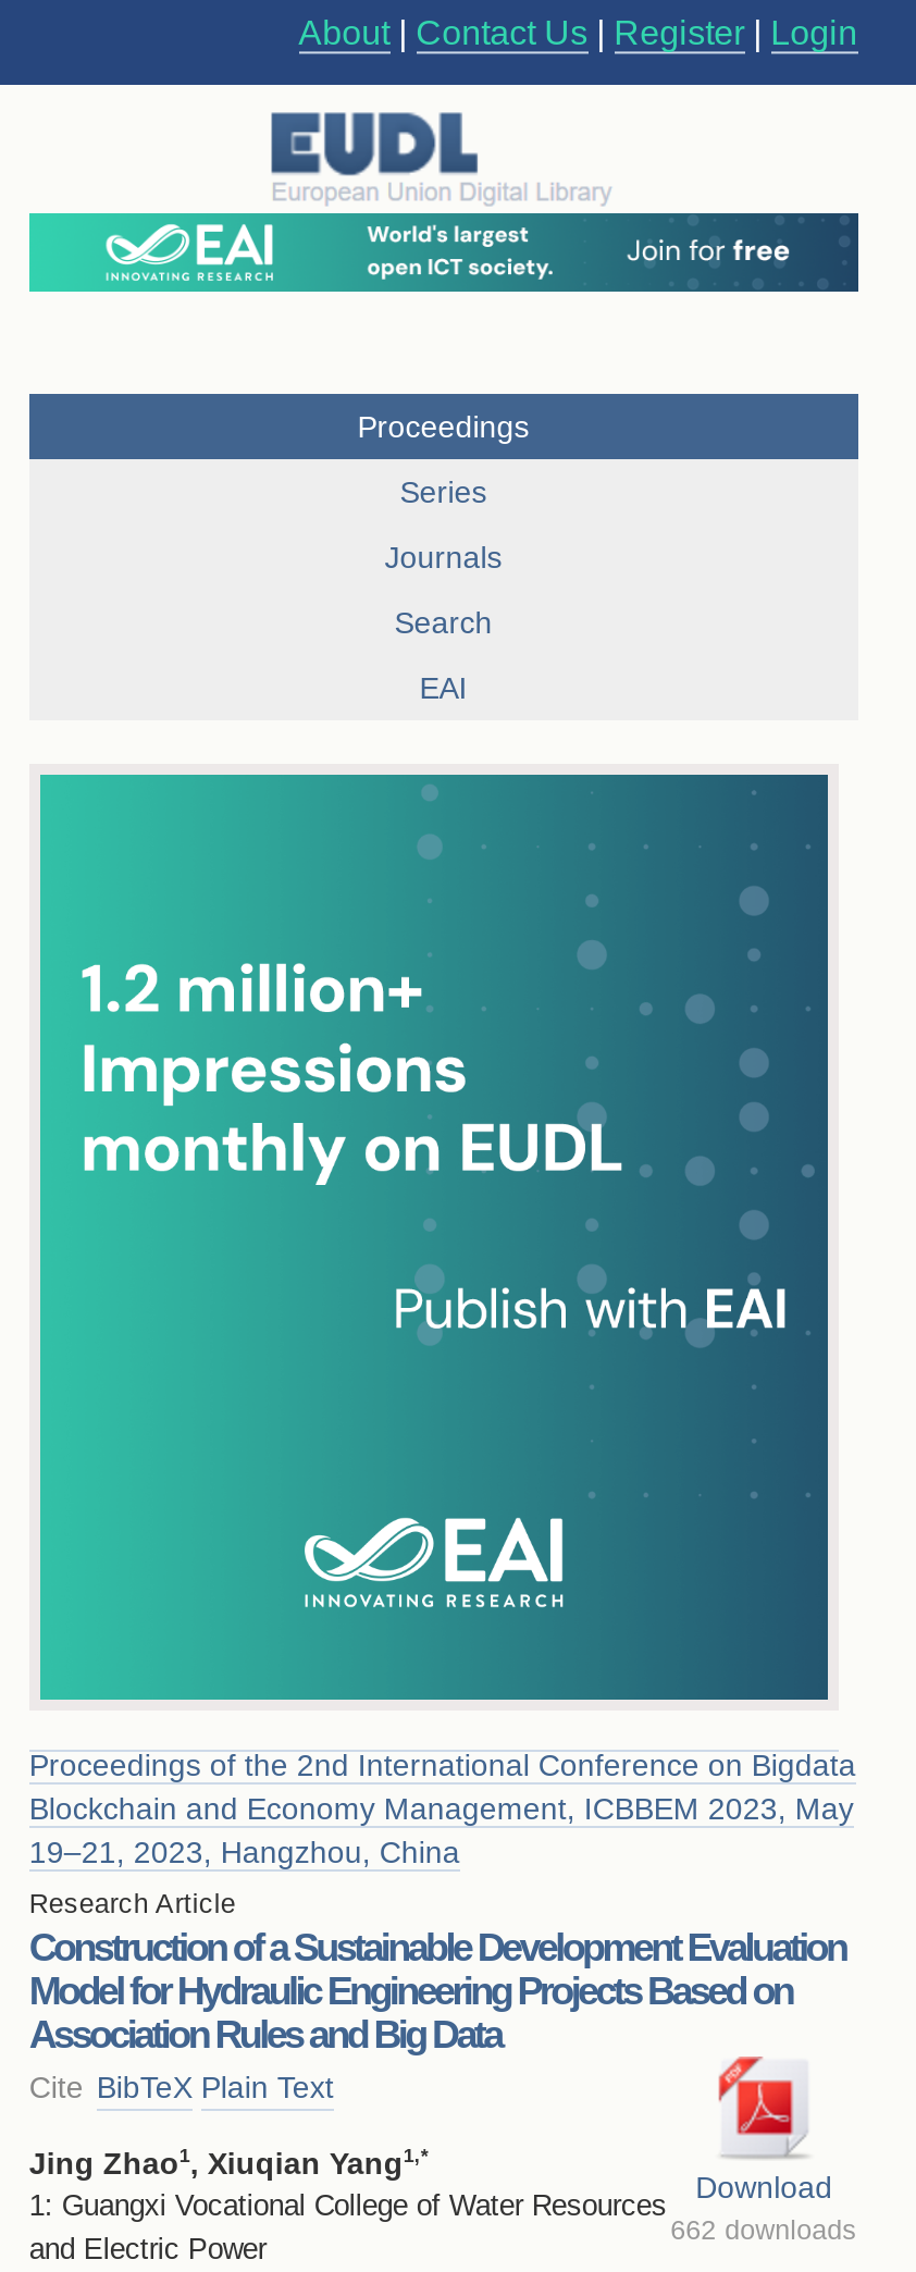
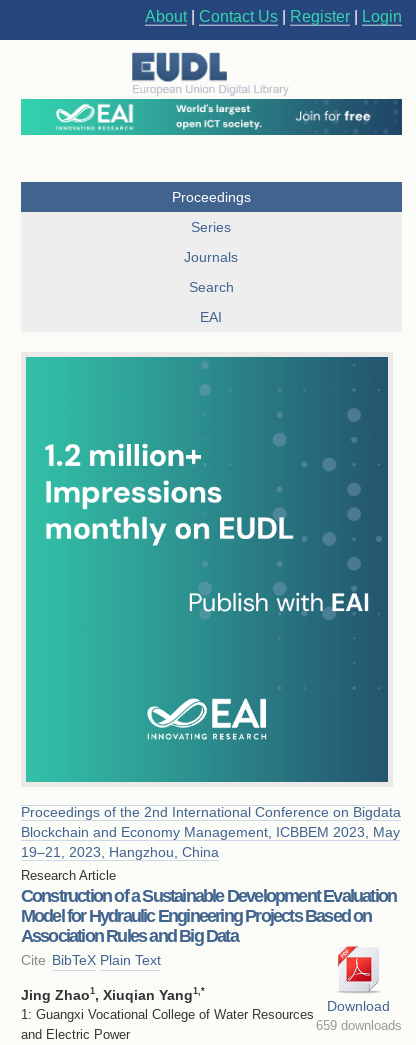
- 662 downloads
+ 659 downloads
